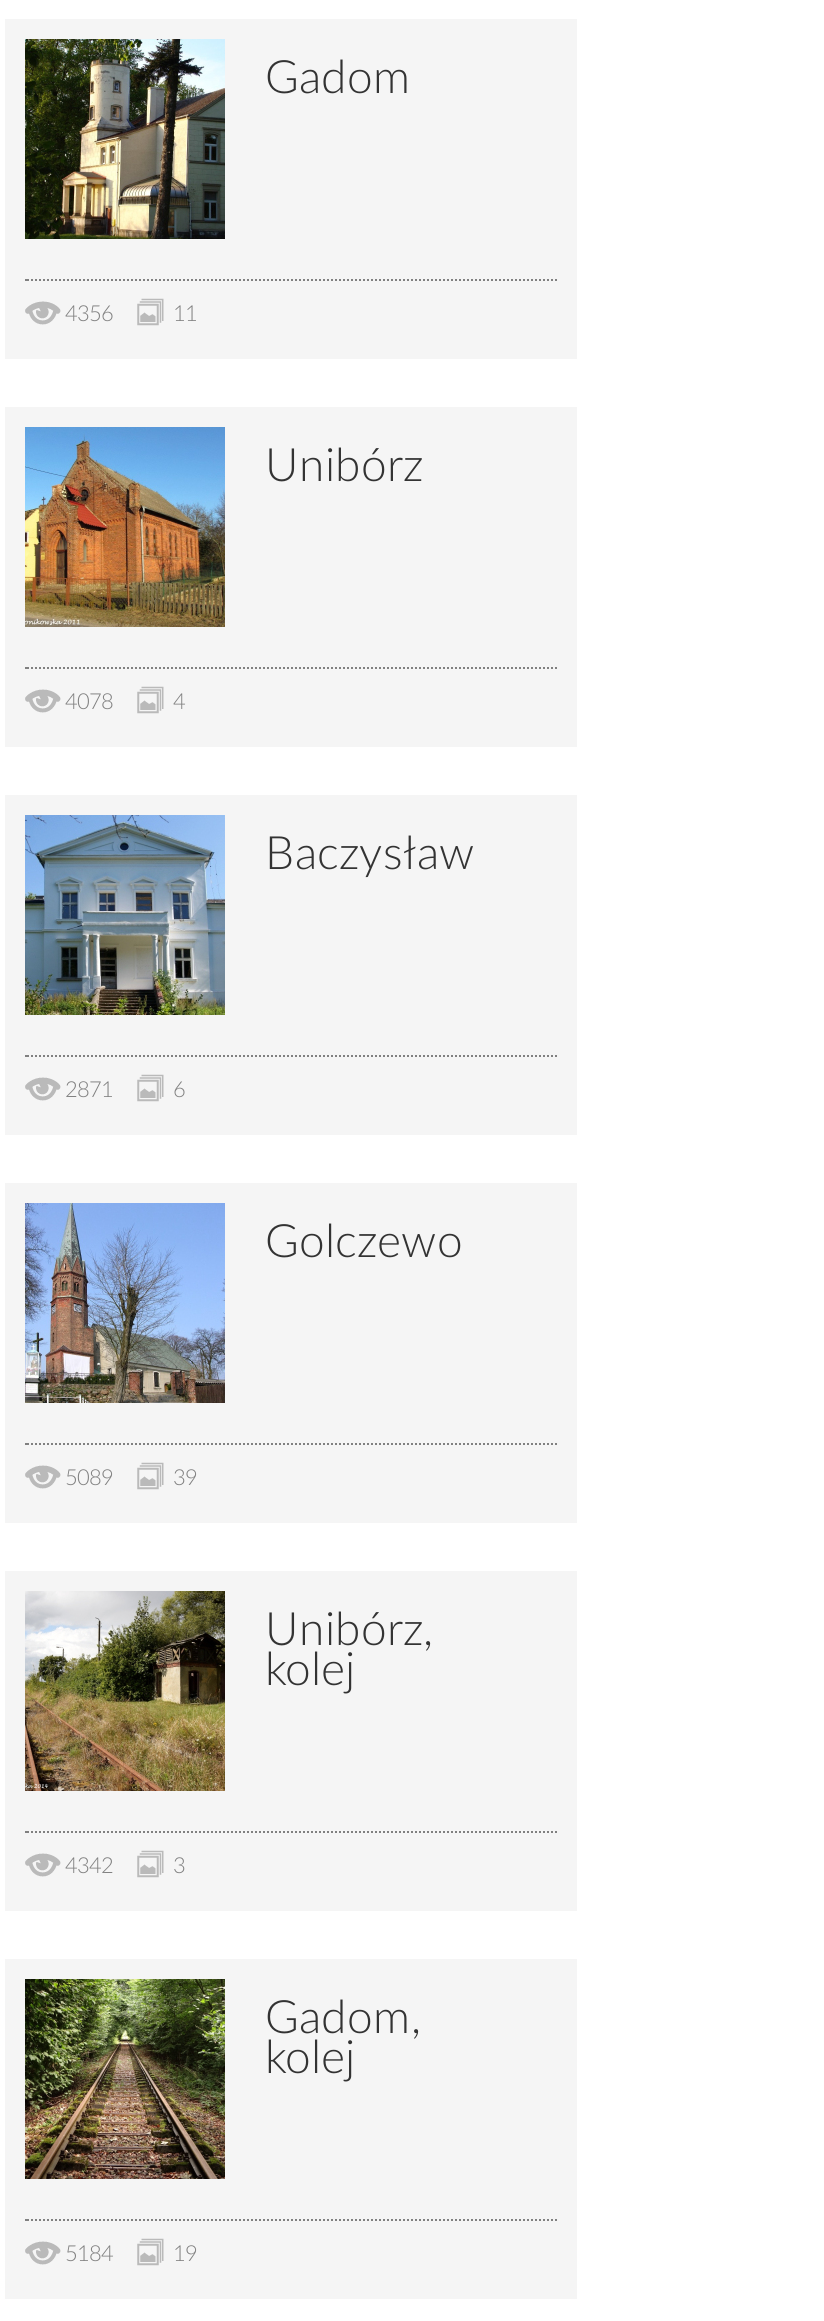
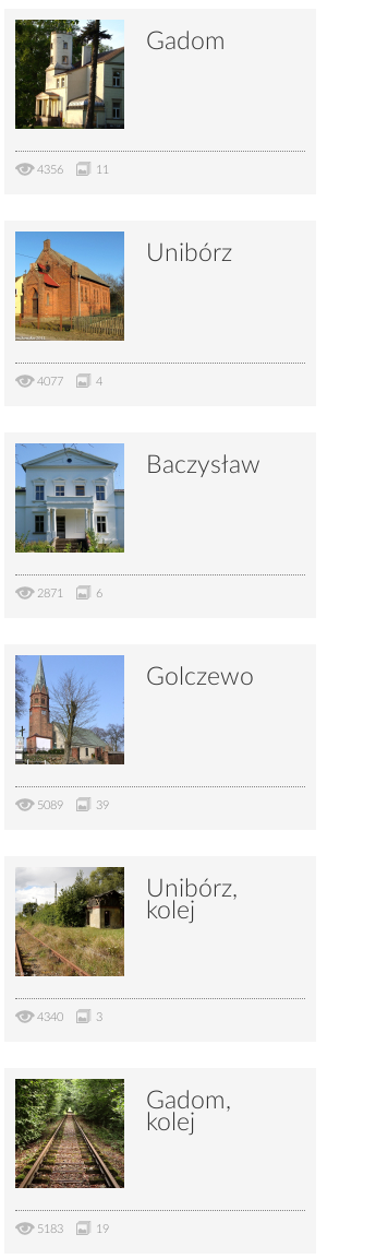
- 4078
+ 4077

- 4342
+ 4340

- 5184
+ 5183
